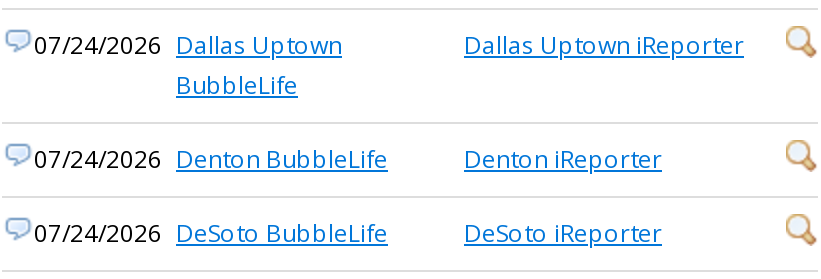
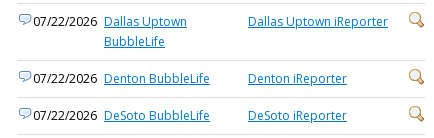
- 07/24/2026 Dallas Uptown
+ 07/22/2026 Dallas Uptown

- 07/24/2026 Denton BubbleLife
+ 07/22/2026 Denton BubbleLife

- 07/24/2026 DeSoto BubbleLife
+ 07/22/2026 DeSoto BubbleLife
